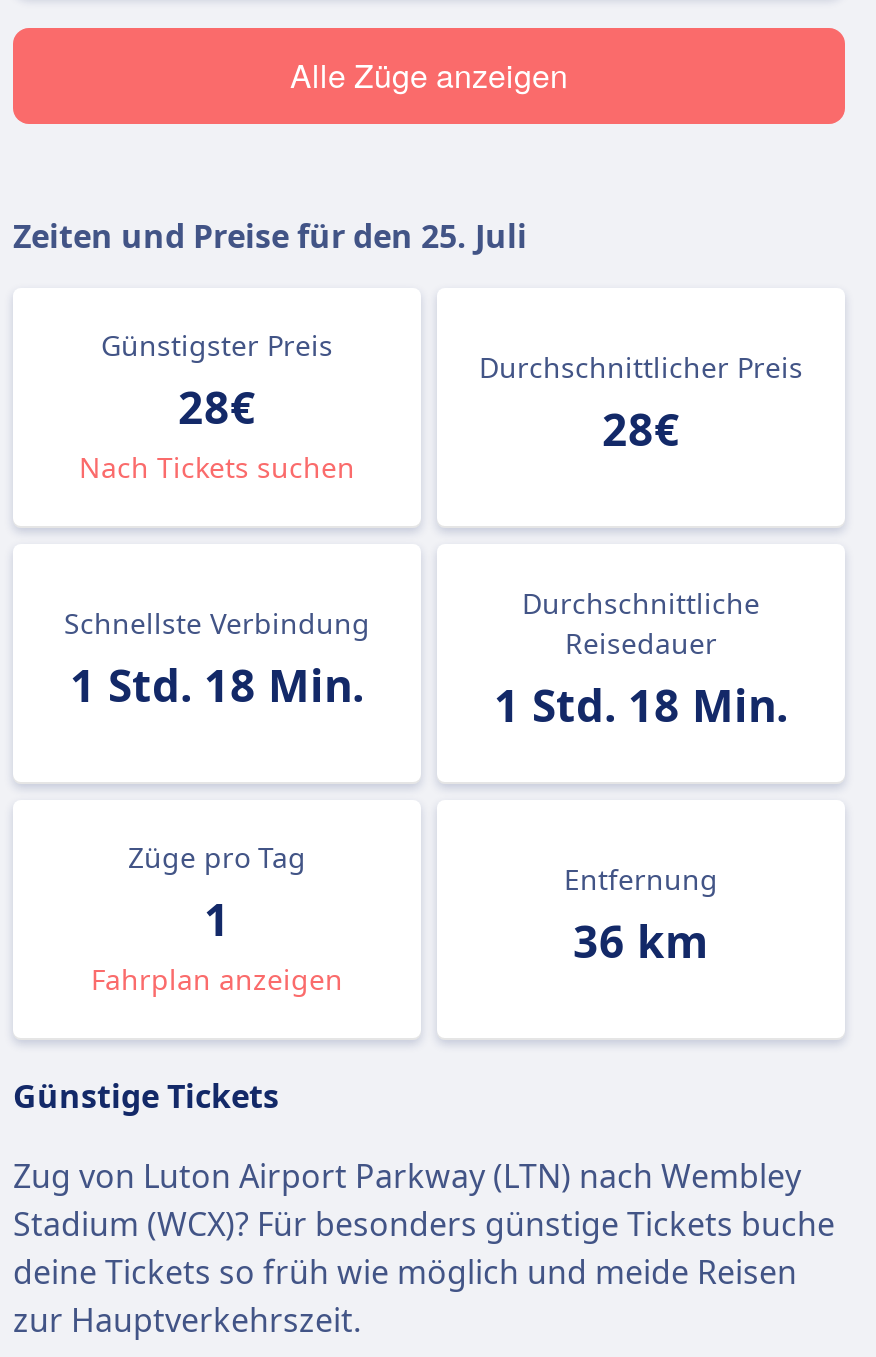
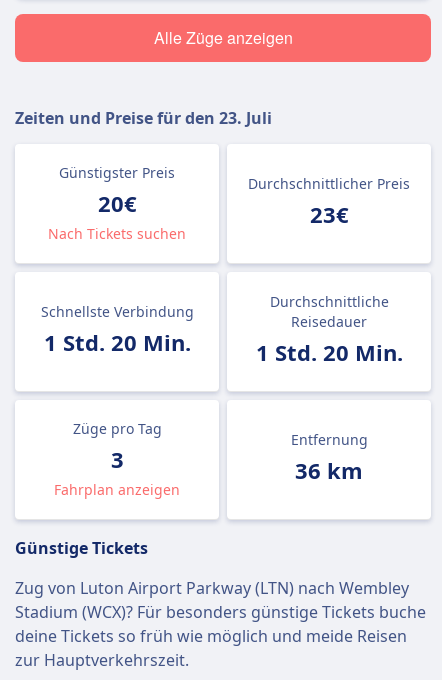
- Zeiten und Preise für den 25. Juli
+ Zeiten und Preise für den 23. Juli

- 28€
+ 20€

- 28€
+ 23€

- 1 Std. 18 Min.
+ 1 Std. 20 Min.

- 1 Std. 18 Min.
+ 1 Std. 20 Min.

- 1
+ 3
